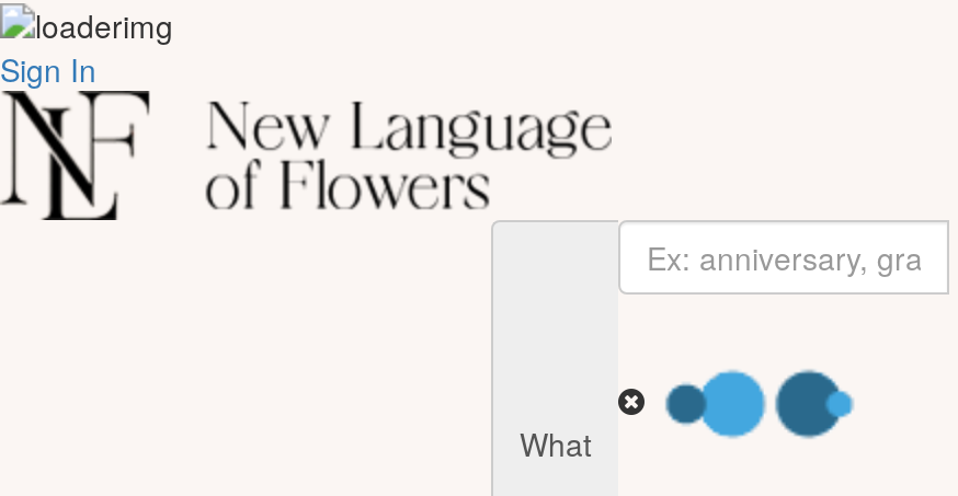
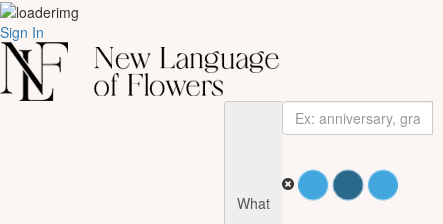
- [image]
+ [image]
